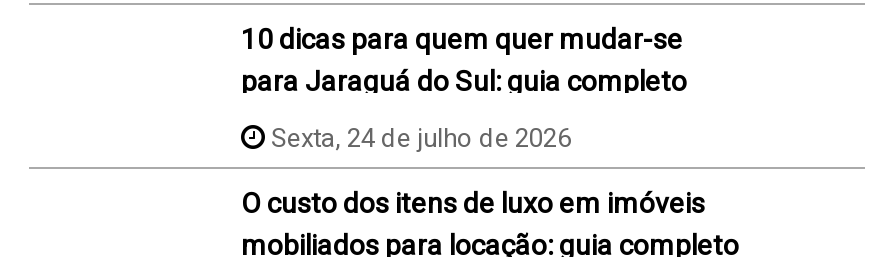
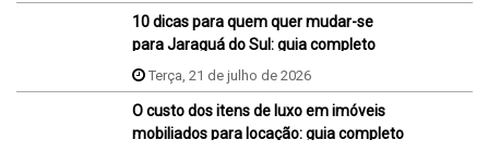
- Sexta, 24 de julho de 2026
+ Terça, 21 de julho de 2026
